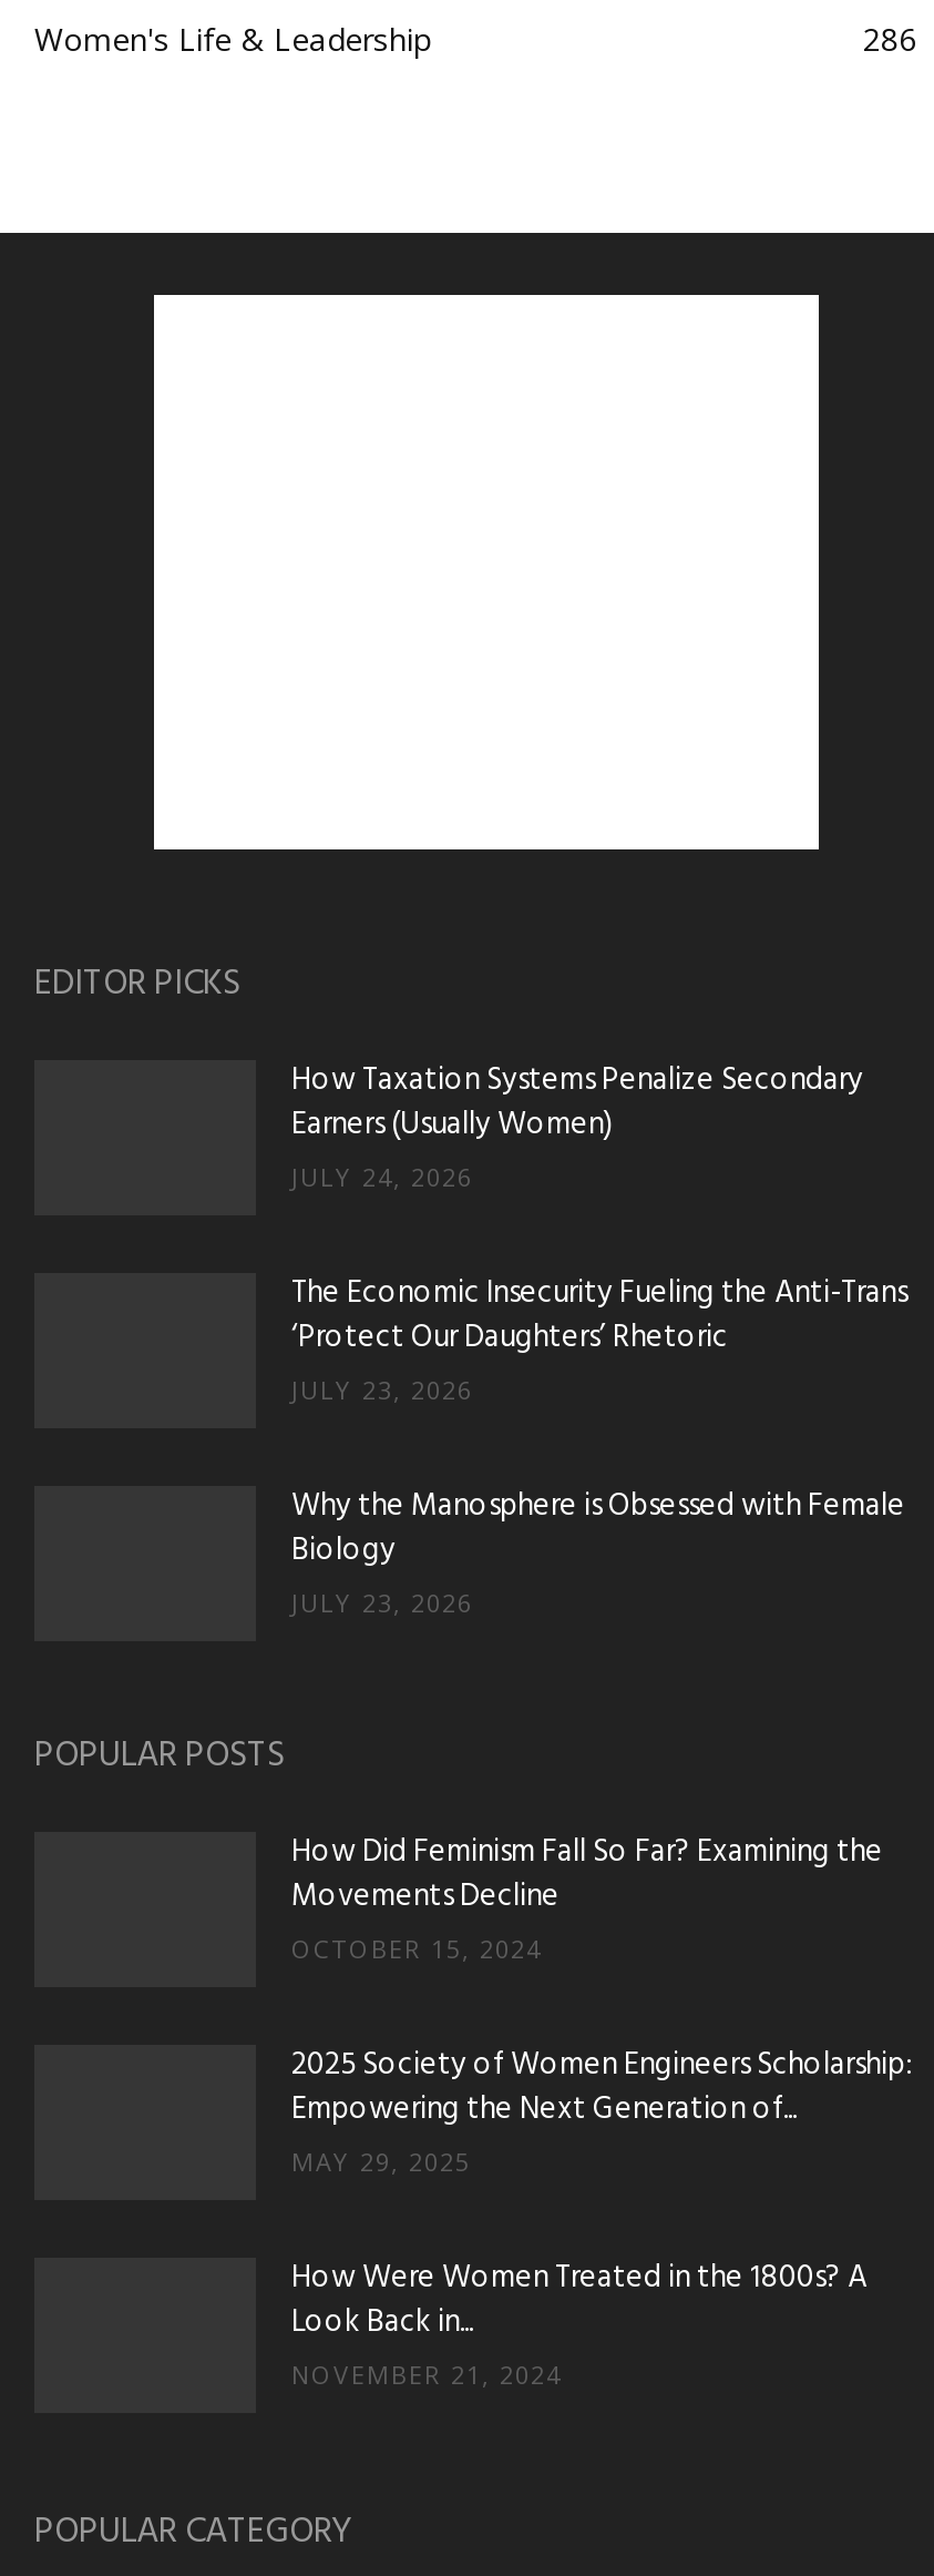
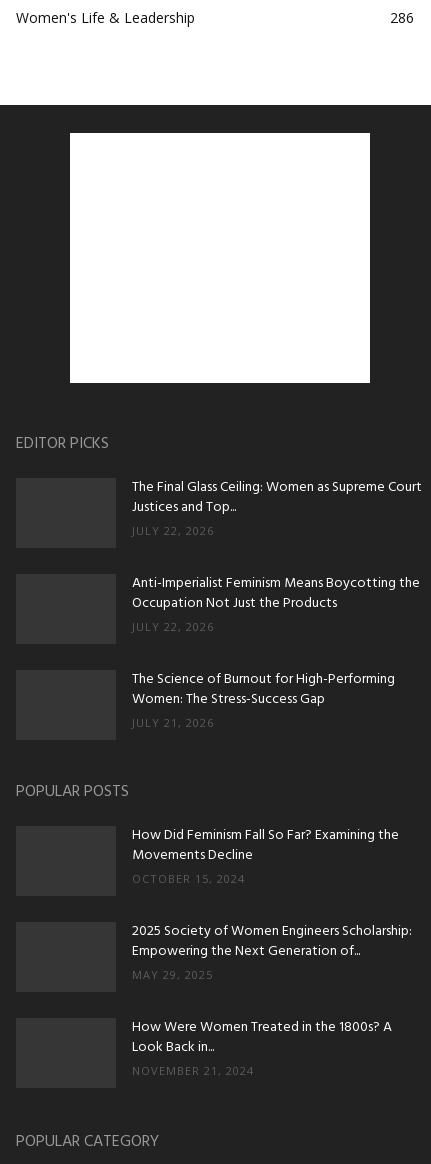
- How Taxation Systems Penalize Secondary
- Earners (Usually Women)
- JULY 24, 2026
+ The Final Glass Ceiling: Women as Supreme Court
+ Justices and Top...
+ JULY 22, 2026

- The Economic Insecurity Fueling the Anti-Trans
- ‘Protect Our Daughters’ Rhetoric
- JULY 23, 2026
+ Anti-Imperialist Feminism Means Boycotting the
+ Occupation Not Just the Products
+ JULY 22, 2026

- Why the Manosphere is Obsessed with Female
- Biology
- JULY 23, 2026
+ The Science of Burnout for High-Performing
+ Women: The Stress-Success Gap
+ JULY 21, 2026
